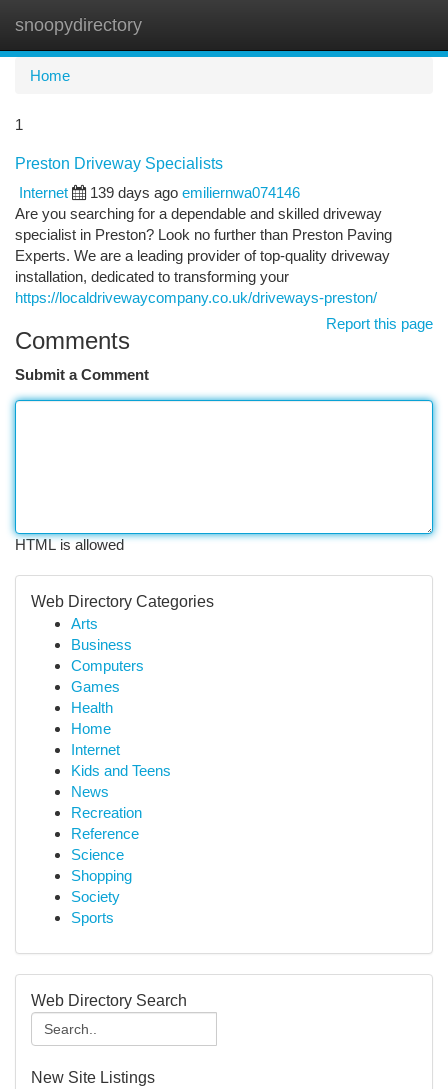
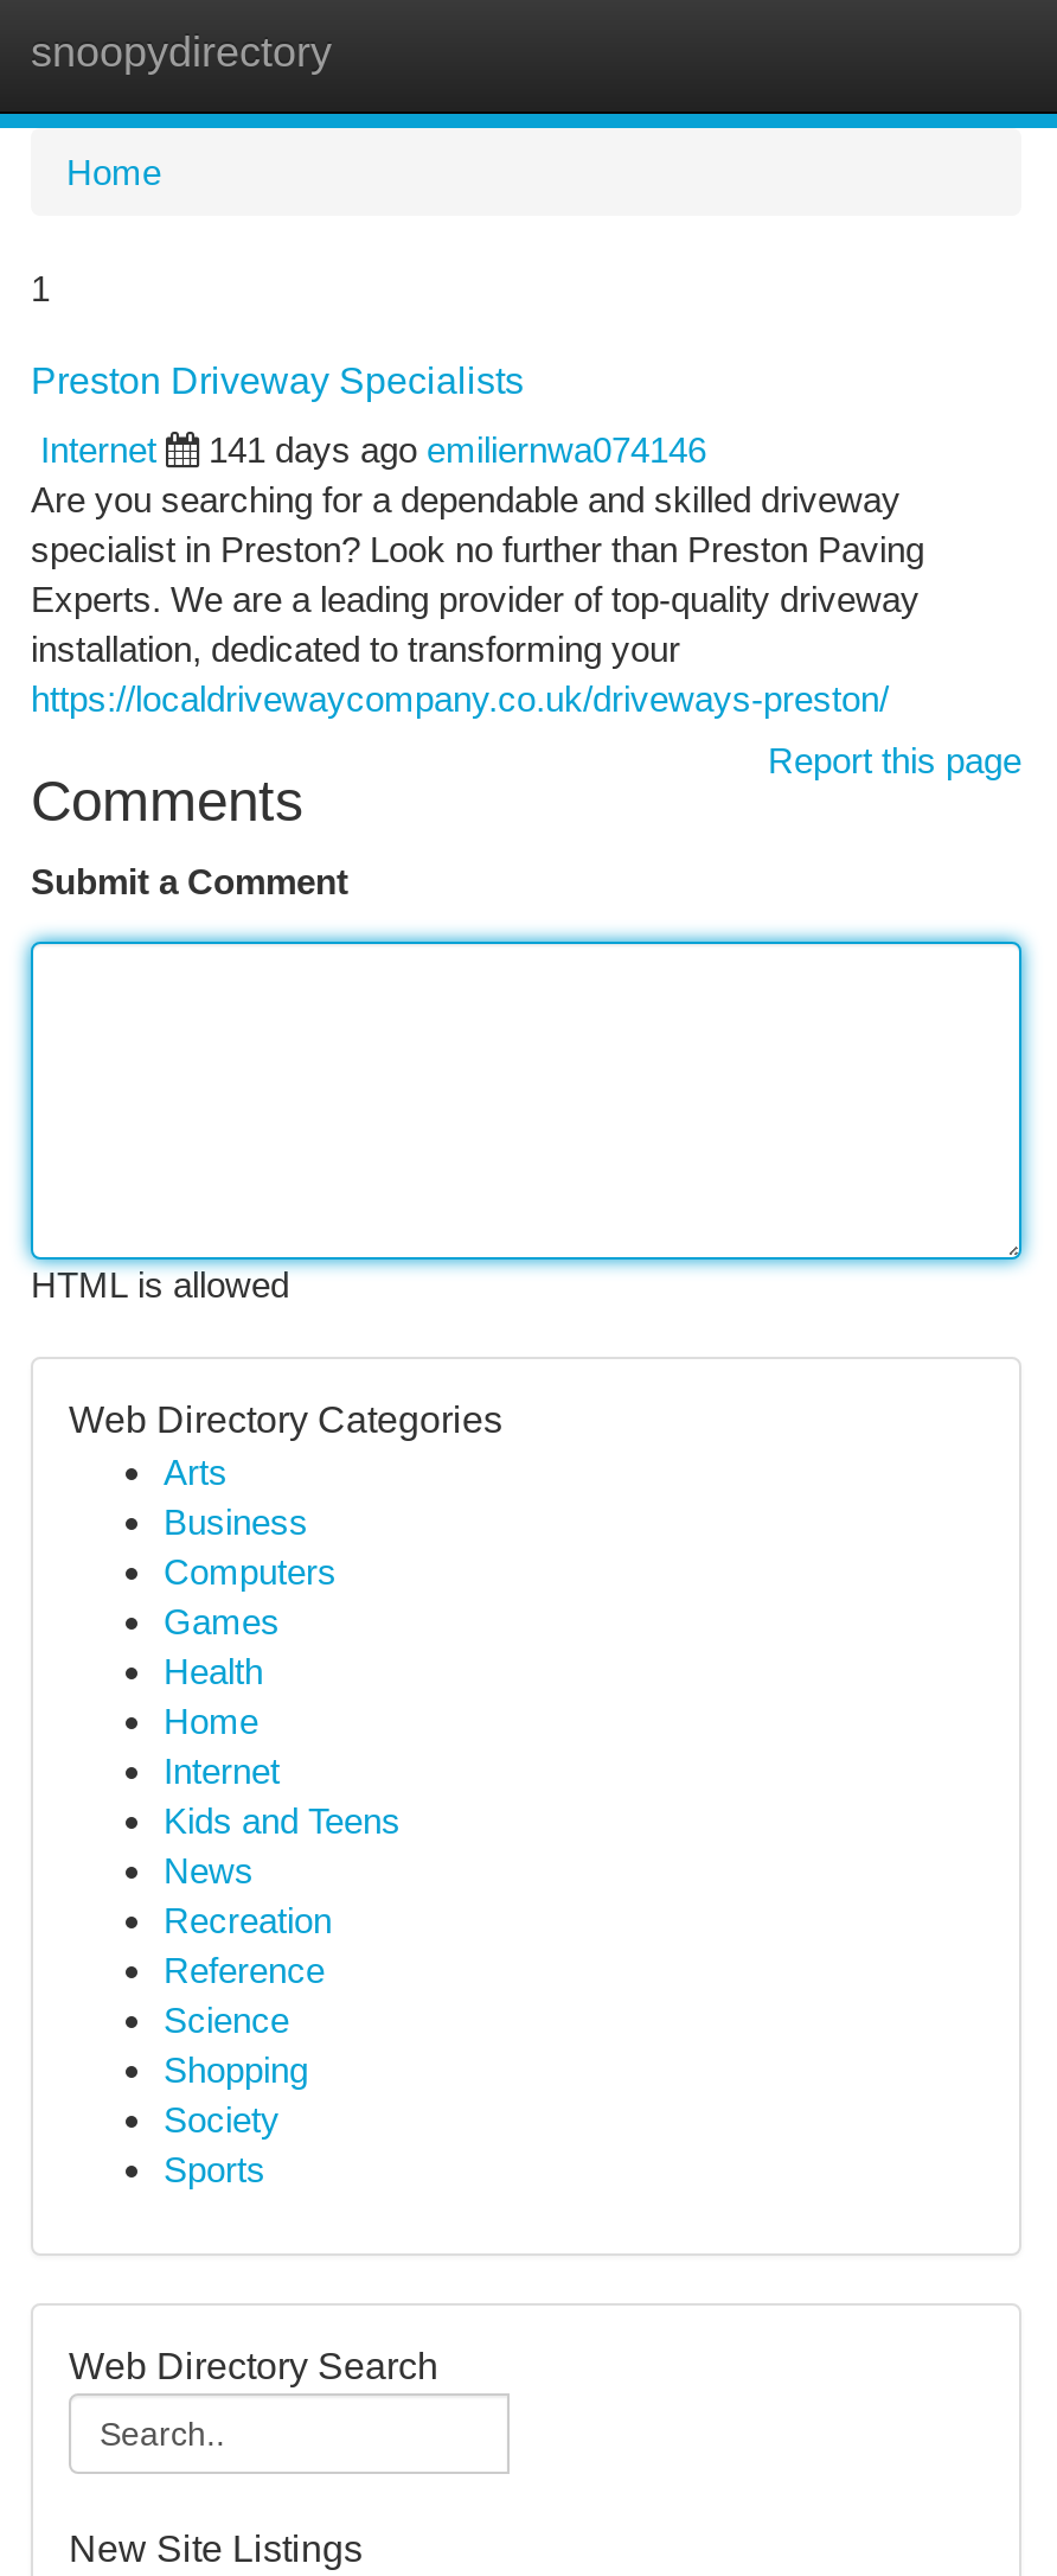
- 139 days ago emiliernwa074146
+ 141 days ago emiliernwa074146
